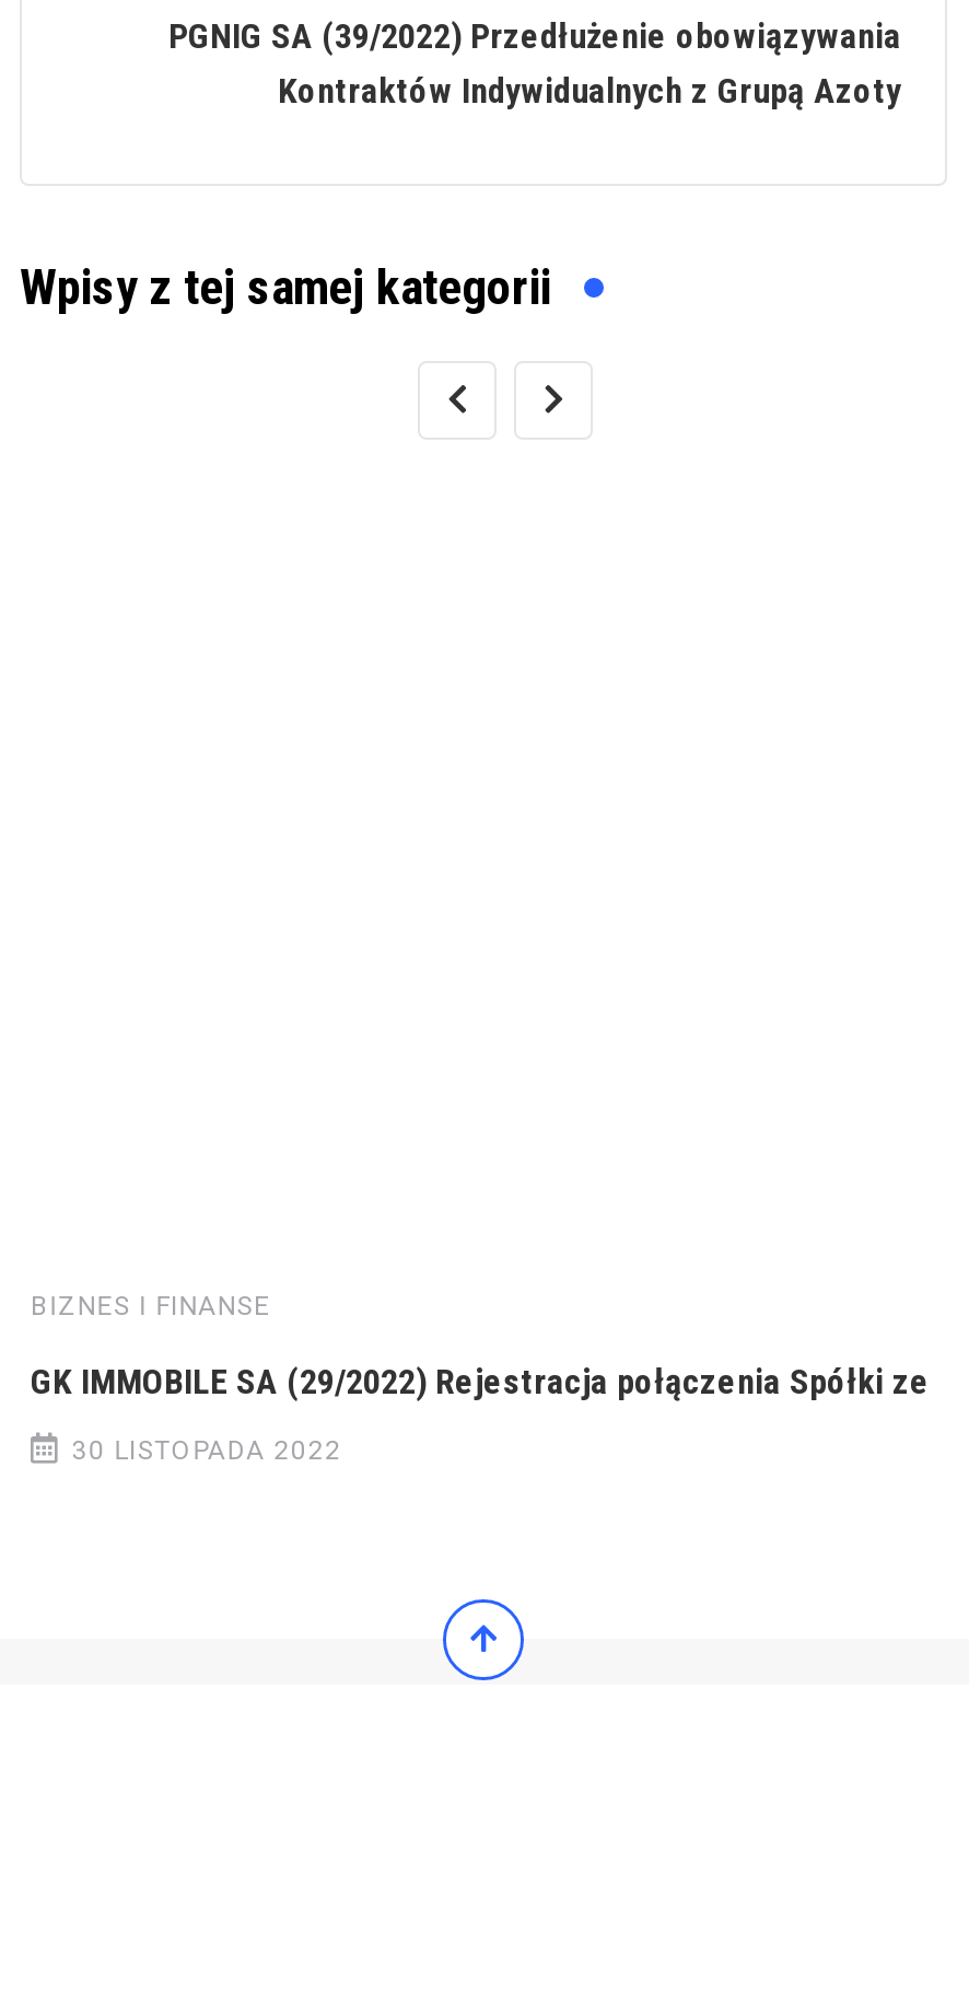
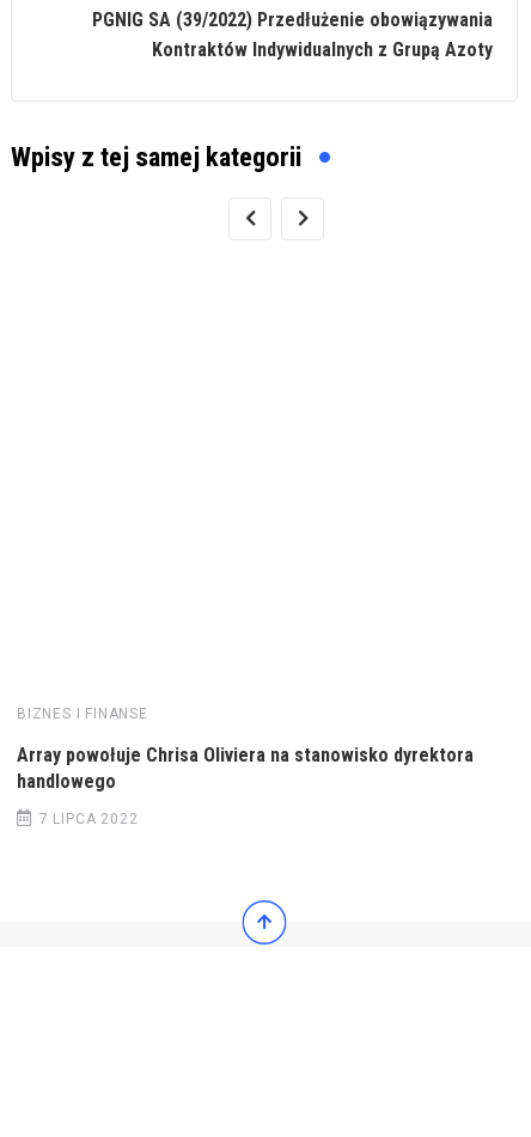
- GK IMMOBILE SA (29/2022) Rejestracja połączenia Spółki ze
+ Array powołuje Chrisa Oliviera na stanowisko dyrektora
+ handlowego

- 30 LISTOPADA 2022
+ 7 LIPCA 2022
